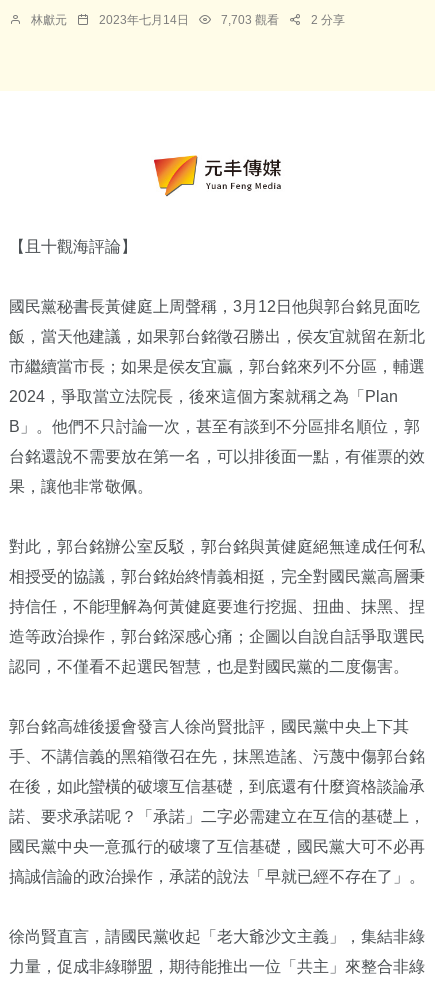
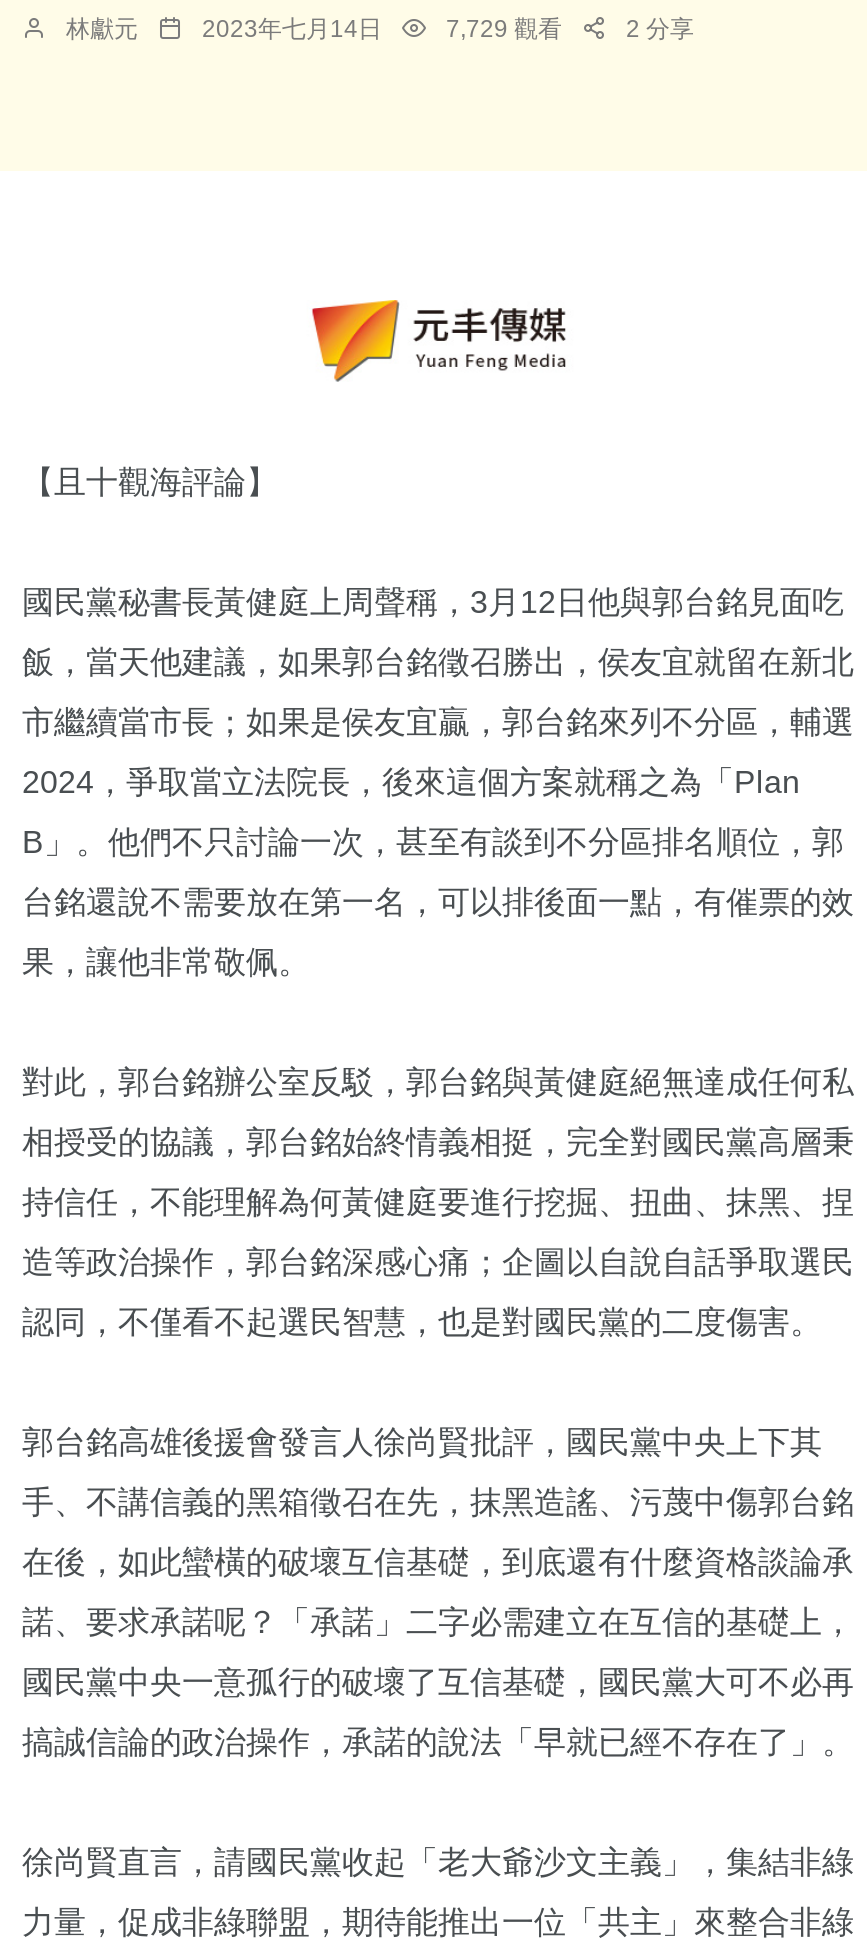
- 7,703 觀看
+ 7,729 觀看
